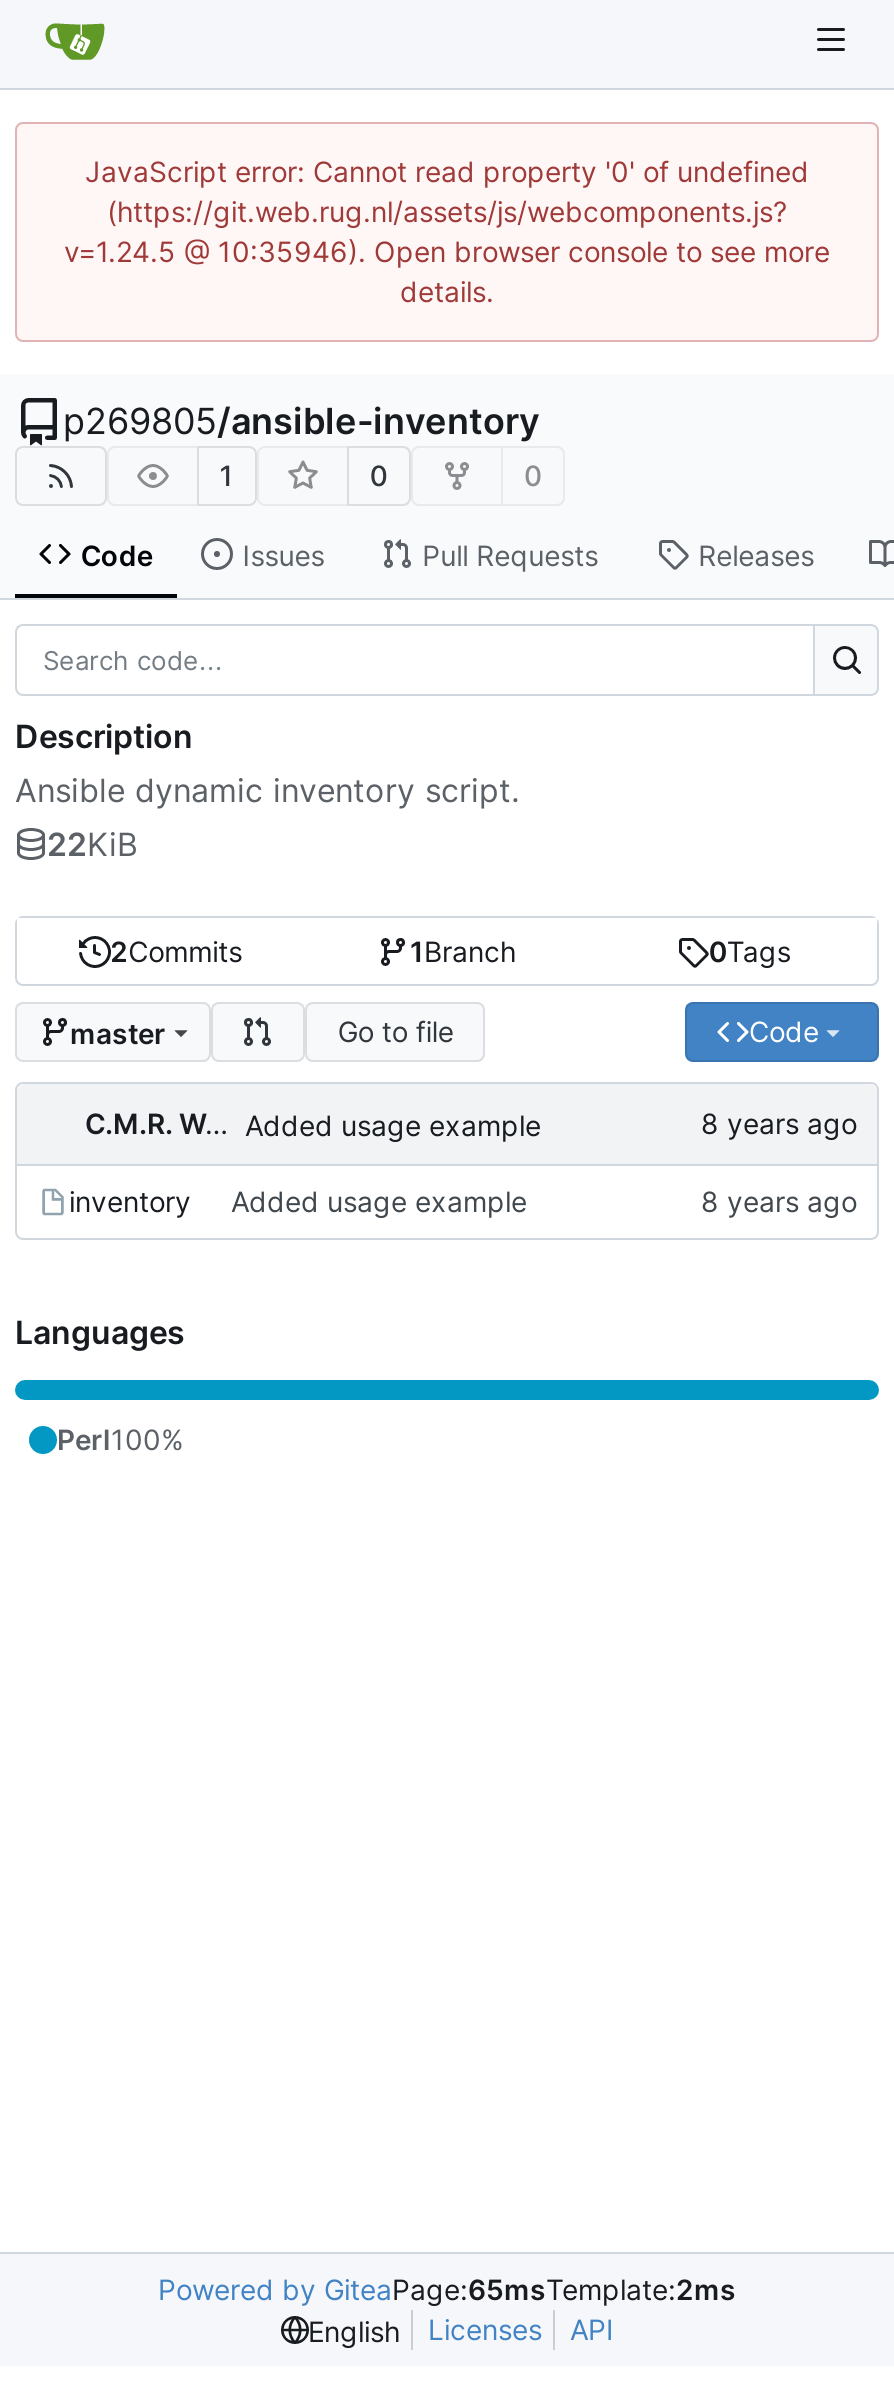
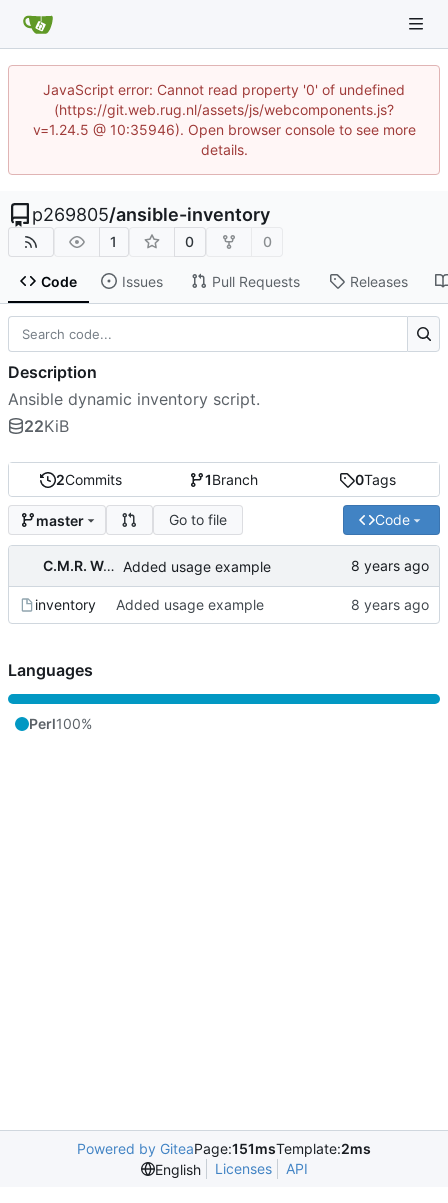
- Powered by GiteaPage:65msTemplate:2ms
+ Powered by GiteaPage:151msTemplate:2ms
